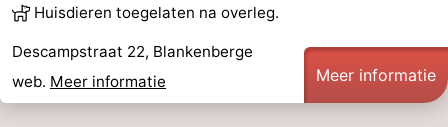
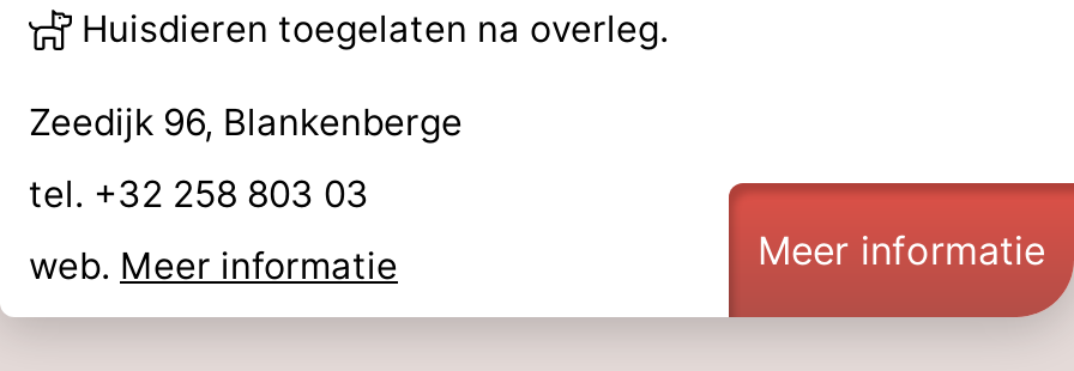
- Descampstraat 22, Blankenberge
+ Zeedijk 96, Blankenberge
+ tel. +32 258 803 03
